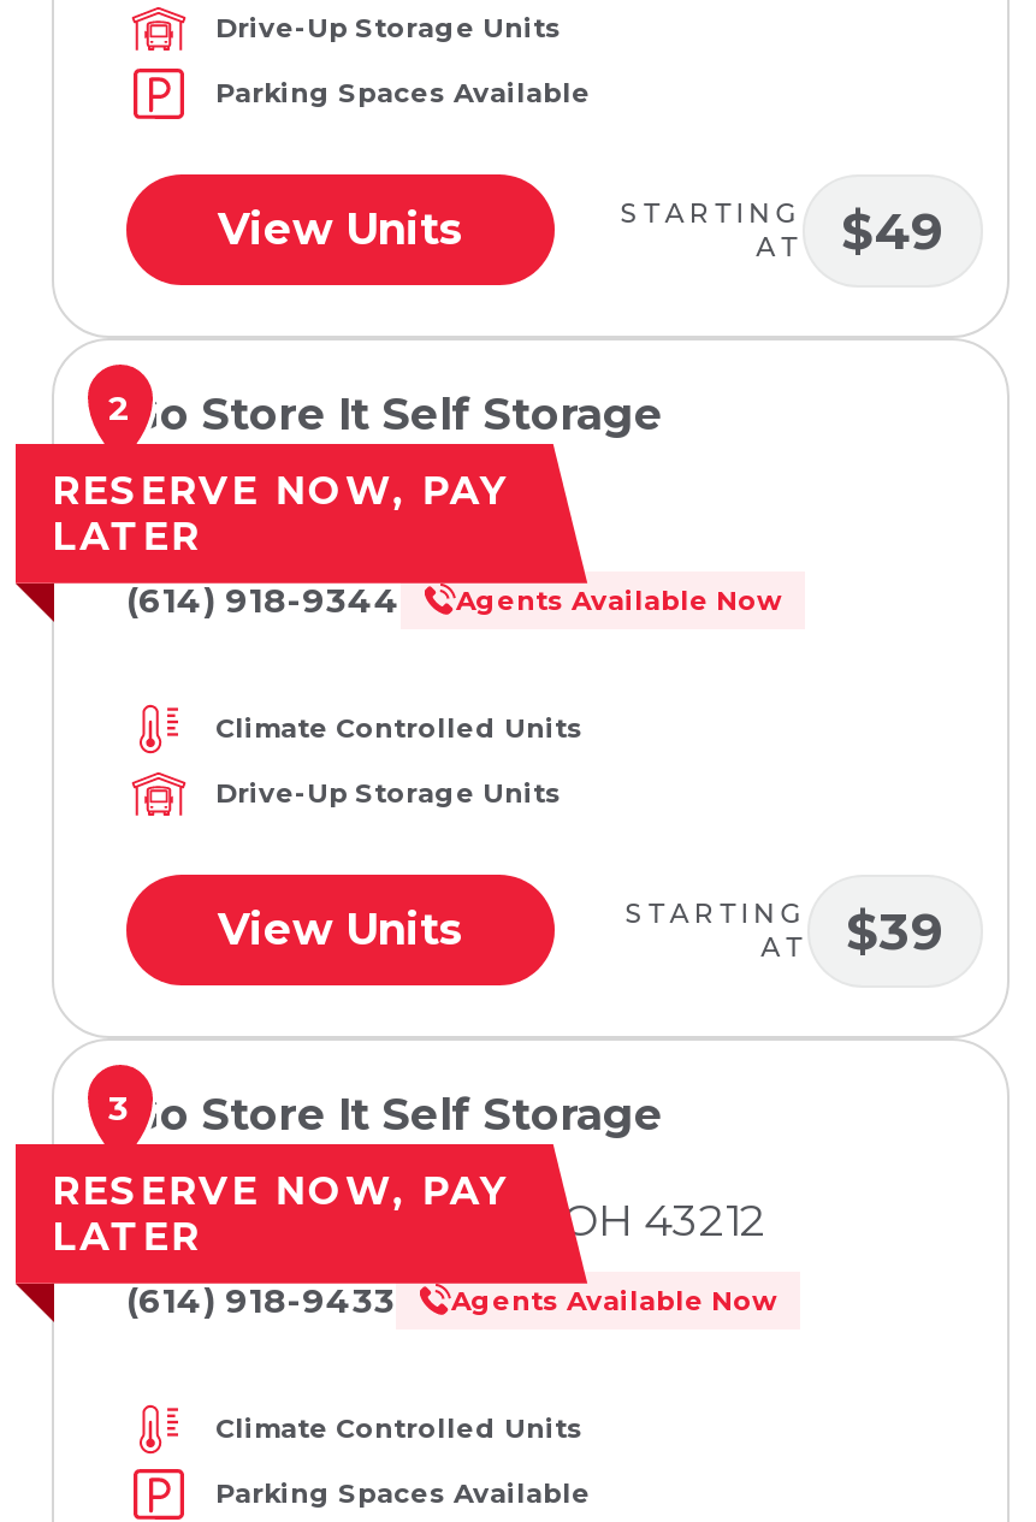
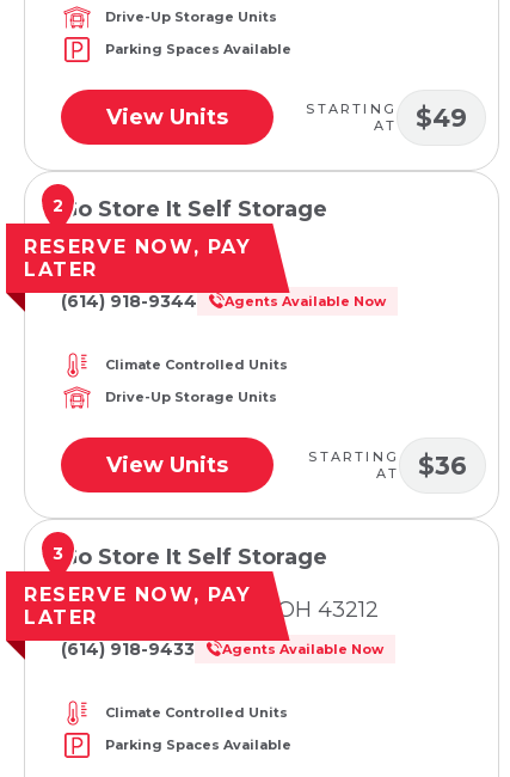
- STARTING AT $39
+ STARTING AT $36
